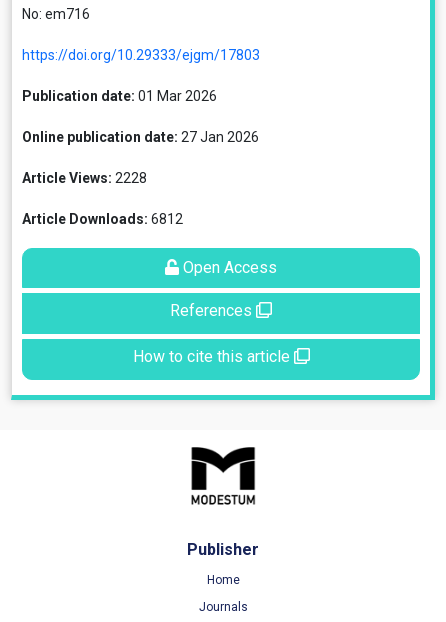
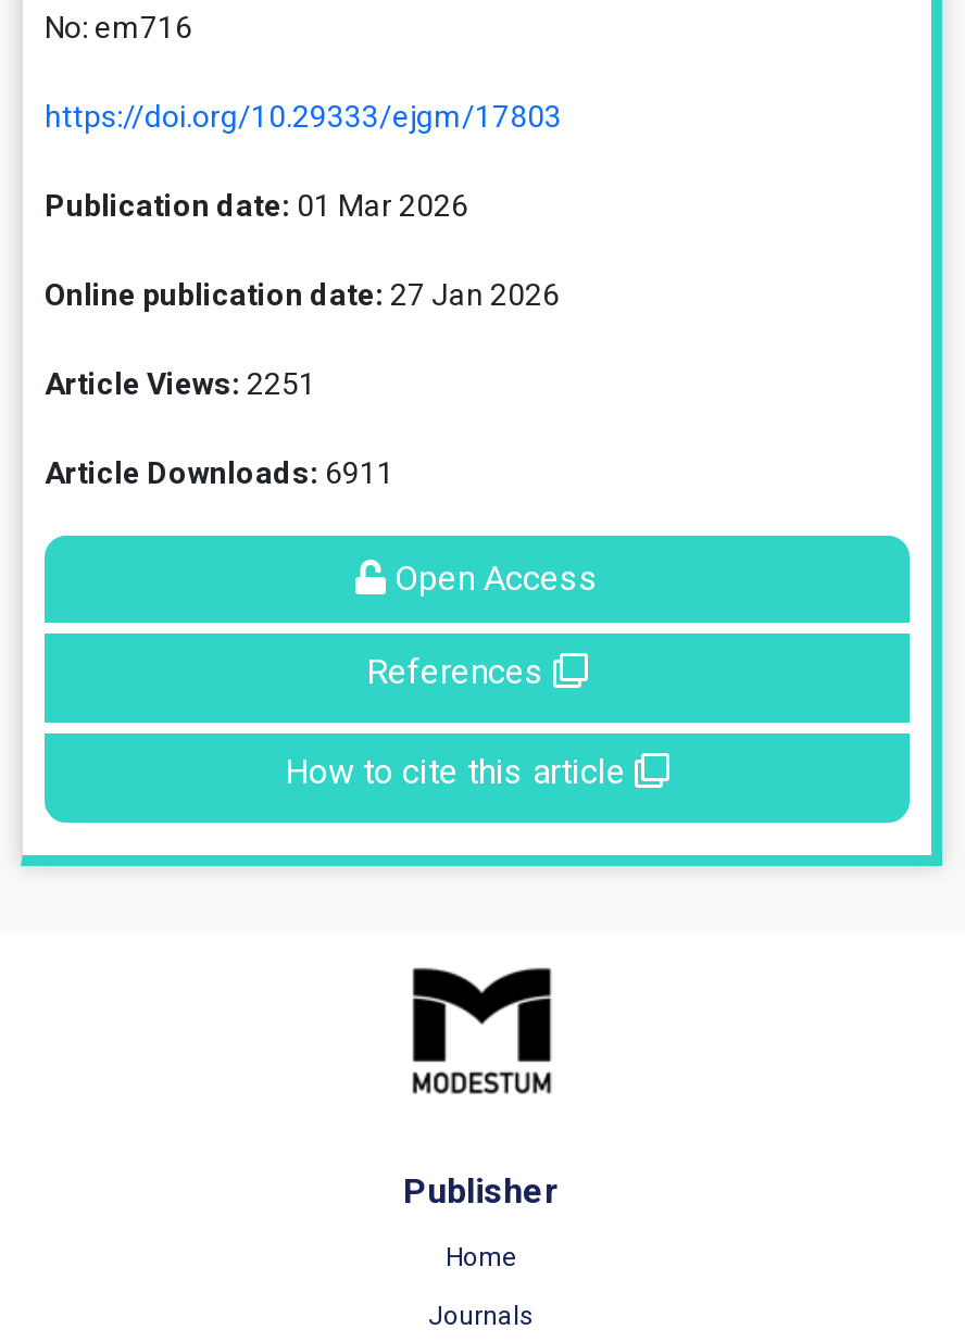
- Article Views: 2228
+ Article Views: 2251

- Article Downloads: 6812
+ Article Downloads: 6911
